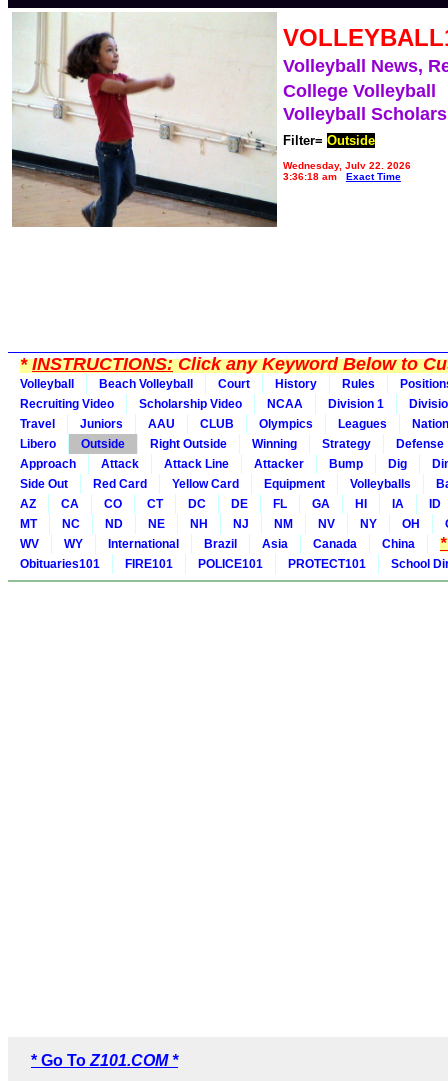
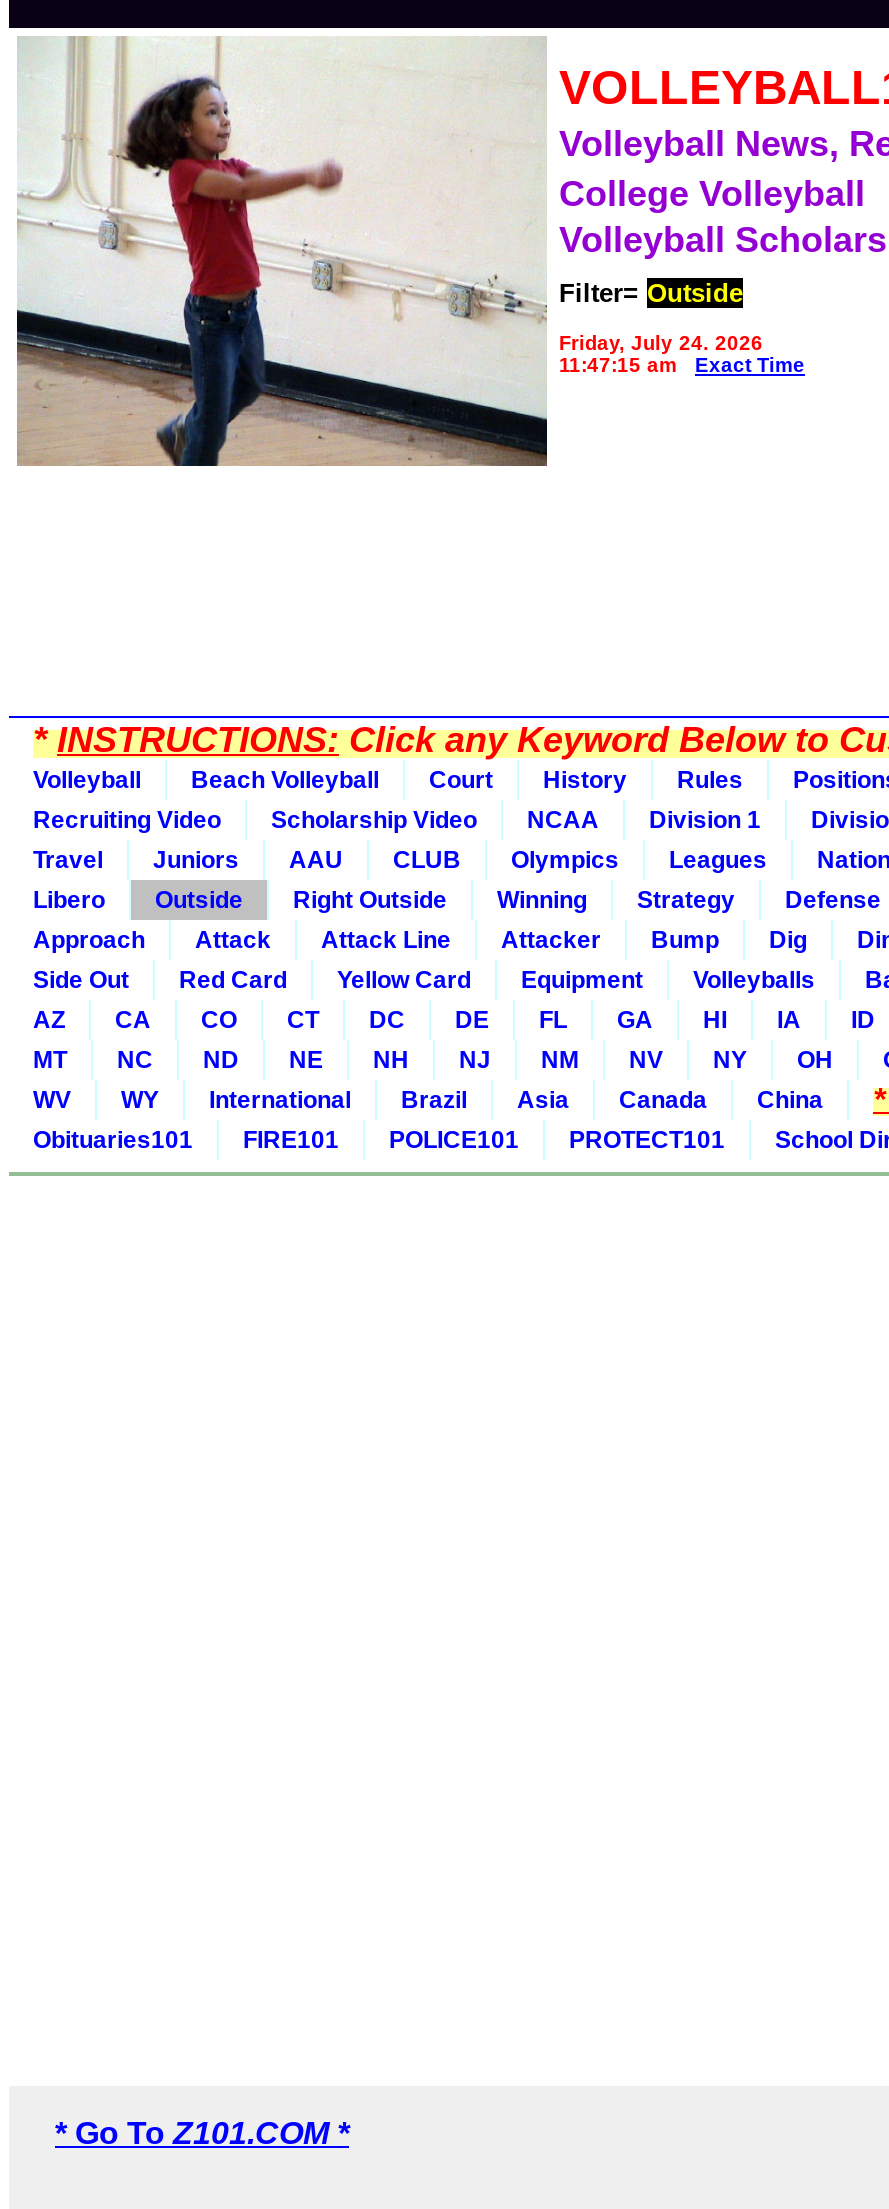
- Wednesday, July 22, 2026
+ Friday, July 24, 2026

- 3:36:18 am Exact Time
+ 11:47:15 am Exact Time
